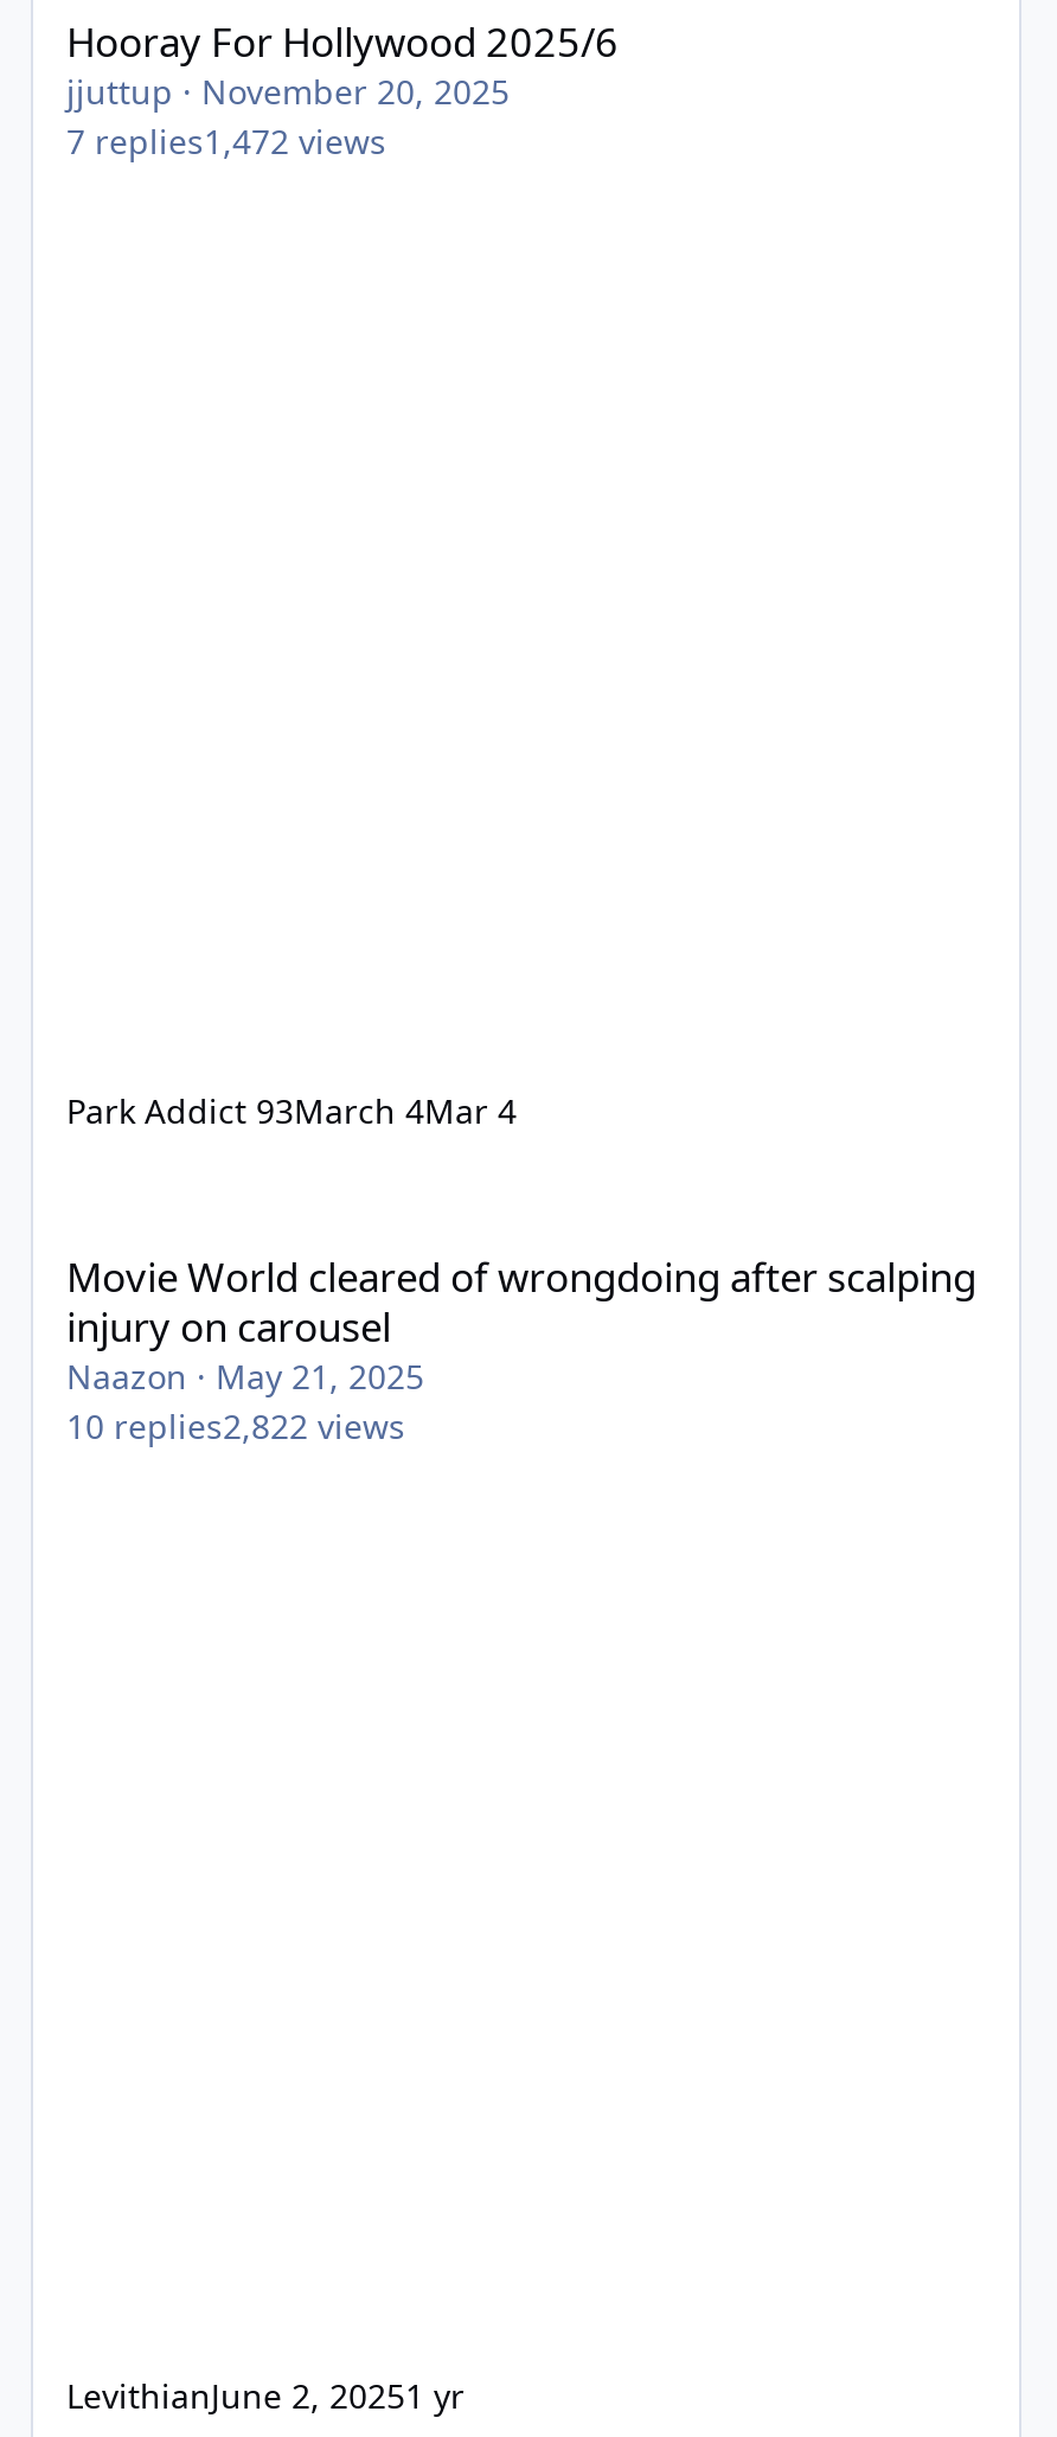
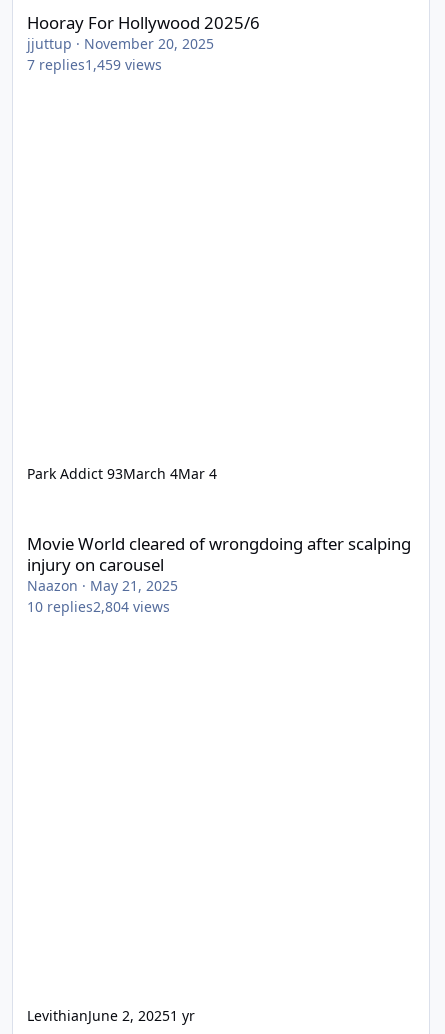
- 7 replies1,472 views
+ 7 replies1,459 views

- 10 replies2,822 views
+ 10 replies2,804 views
